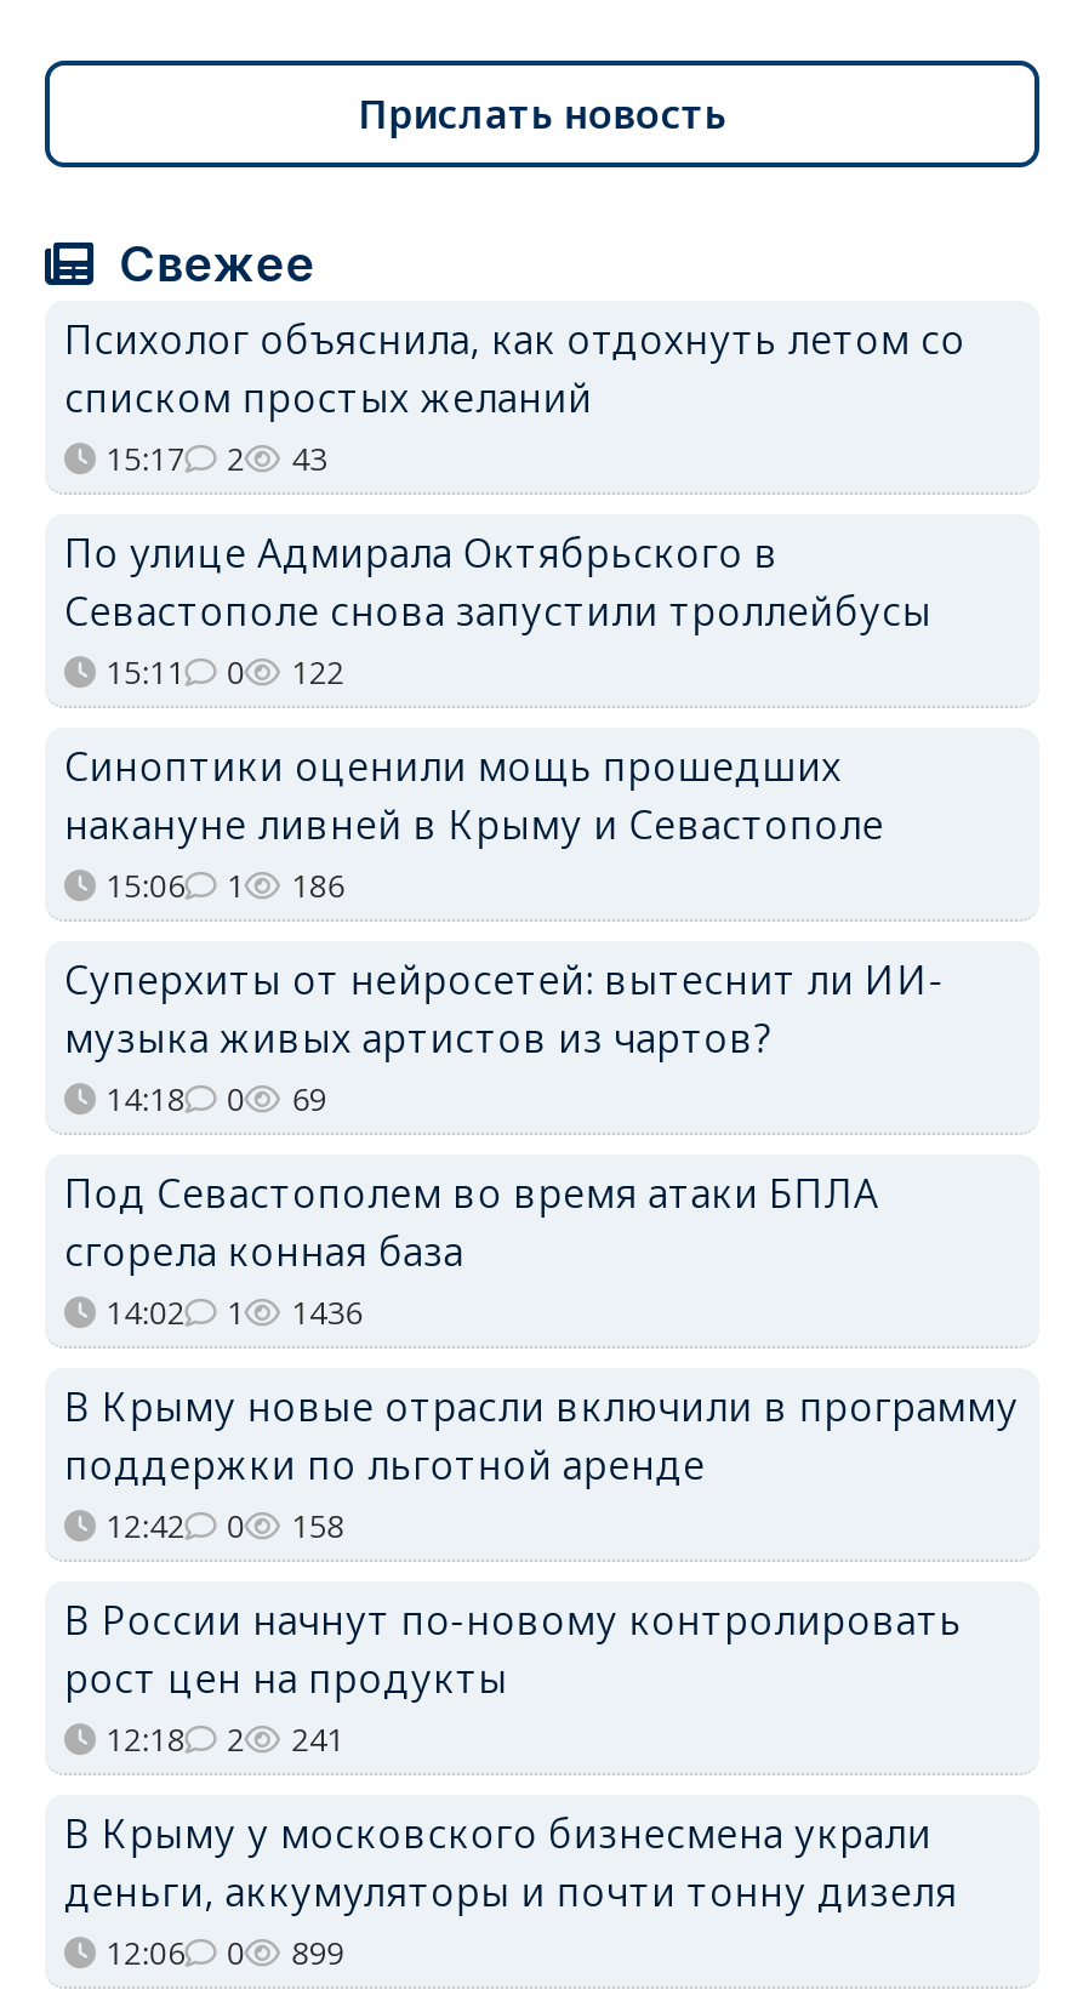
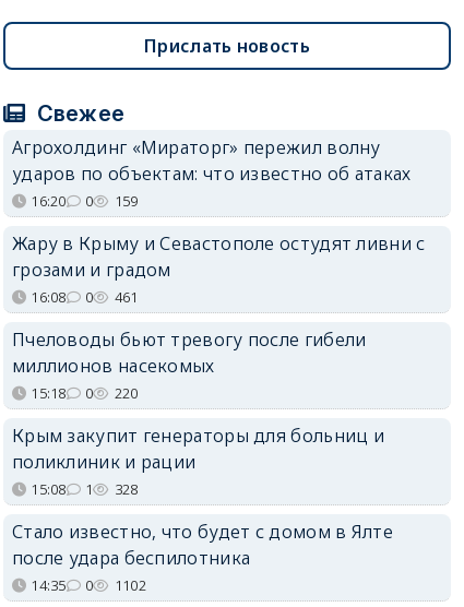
- Психолог объяснила, как отдохнуть летом со
- списком простых желаний
- 15:17
- 2
- 43
- По улице Адмирала Октябрьского в
- Севастополе снова запустили троллейбусы
- 15:11
+ Агрохолдинг «Мираторг» пережил волну
+ ударов по объектам: что известно об атаках
+ 16:20

- 122
- Синоптики оценили мощь прошедших
- накануне ливней в Крыму и Севастополе
- 15:06
- 1
- 186
- Суперхиты от нейросетей: вытеснит ли ИИ-
- музыка живых артистов из чартов?
- 14:18
+ 159
+ Жару в Крыму и Севастополе остудят ливни с
+ грозами и градом
+ 16:08

- 69
- Под Севастополем во время атаки БПЛА
- сгорела конная база
- 14:02
- 1
- 1436
- В Крыму новые отрасли включили в программу
- поддержки по льготной аренде
- 12:42
+ 461
+ Пчеловоды бьют тревогу после гибели
+ миллионов насекомых
+ 15:18

- 158
+ 220

- В России начнут по-новому контролировать
- рост цен на продукты
- 12:18
- 2
- 241
+ Крым закупит генераторы для больниц и
+ поликлиник и рации
+ 15:08
+ 1
+ 328

- В Крыму у московского бизнесмена украли
- деньги, аккумуляторы и почти тонну дизеля
- 12:06
+ Стало известно, что будет с домом в Ялте
+ после удара беспилотника
+ 14:35

- 899
+ 1102
